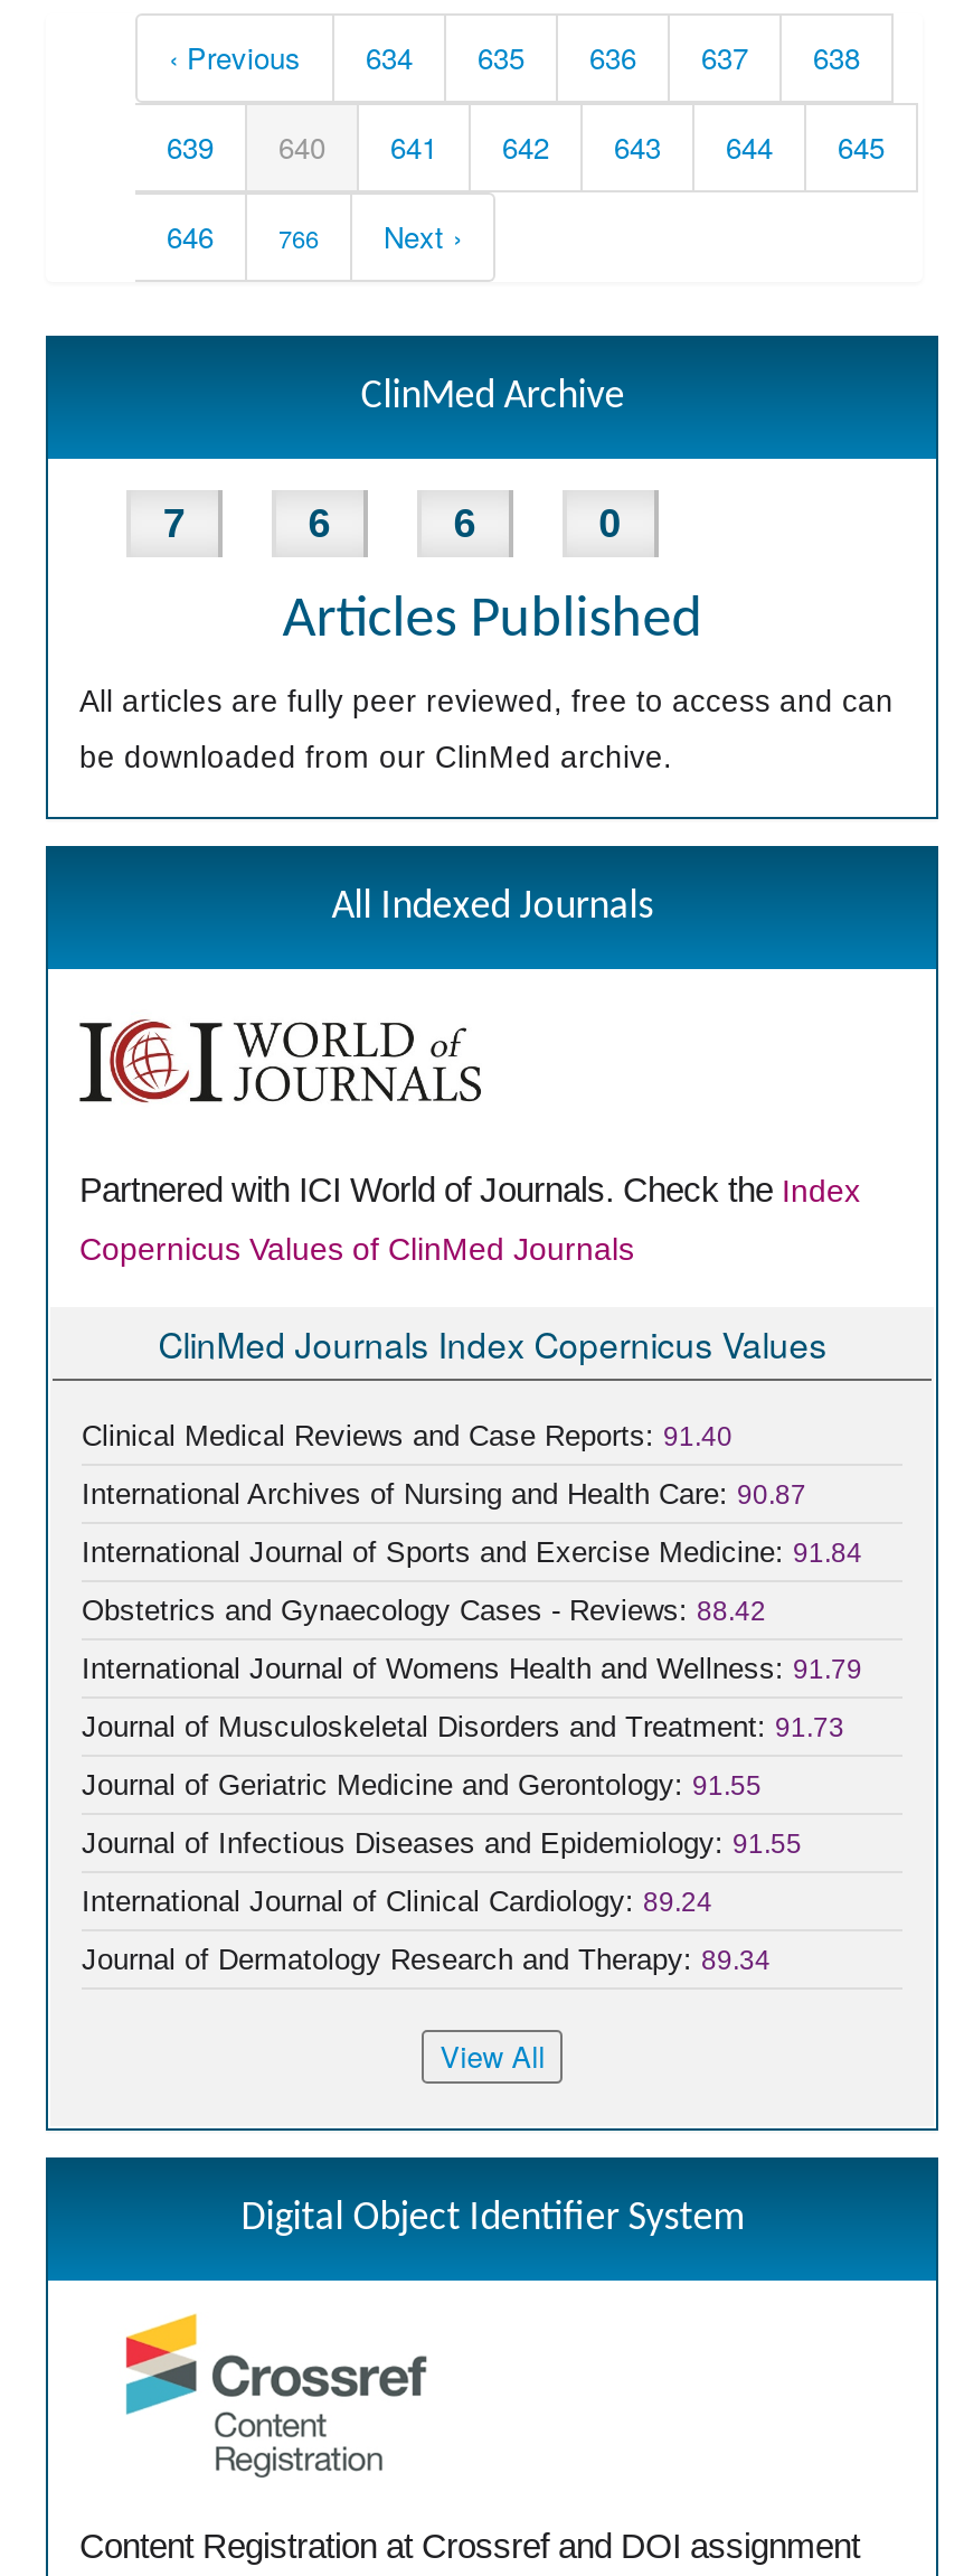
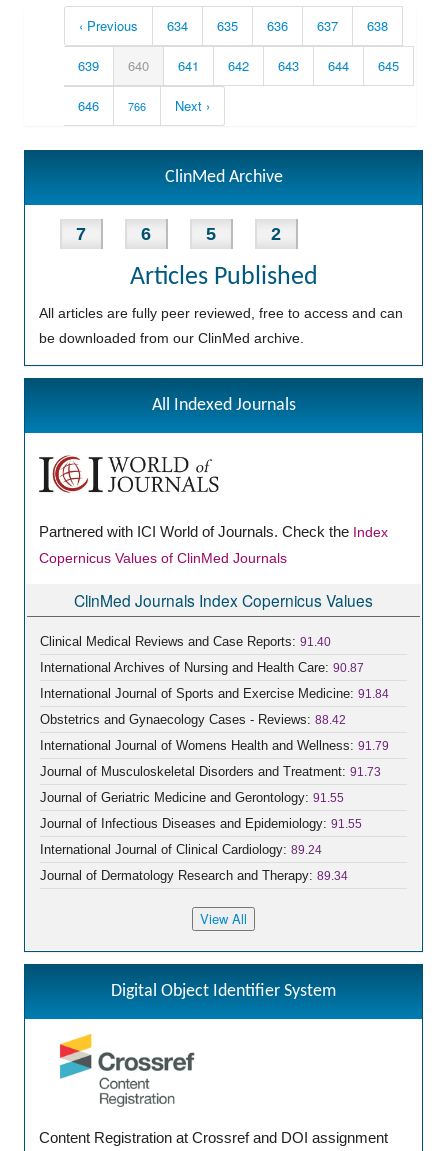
- 6
+ 5

- 0
+ 2
